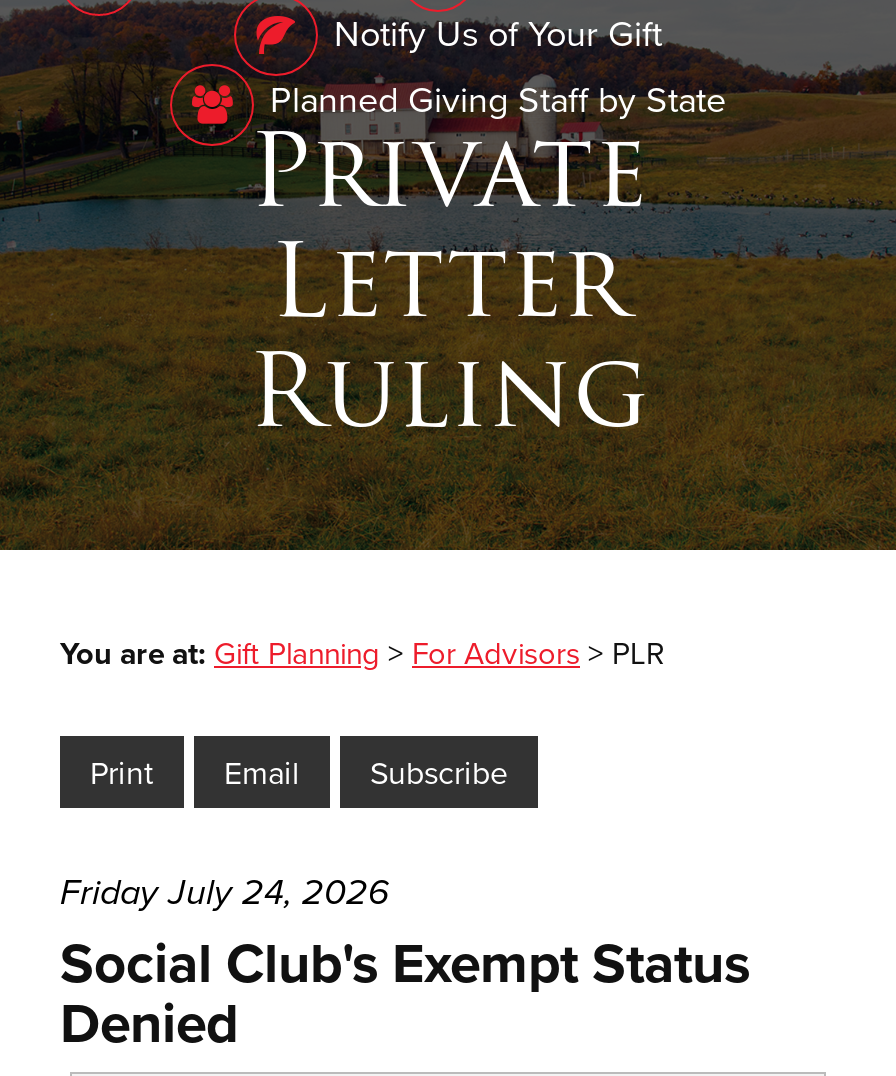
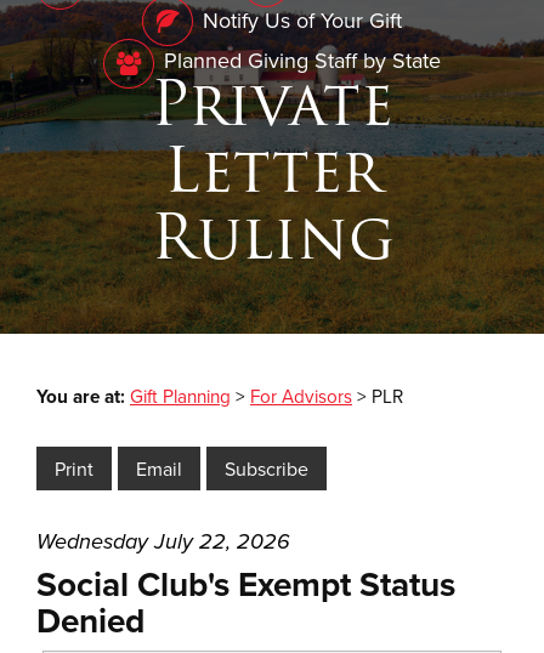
- Friday July 24, 2026
+ Wednesday July 22, 2026
